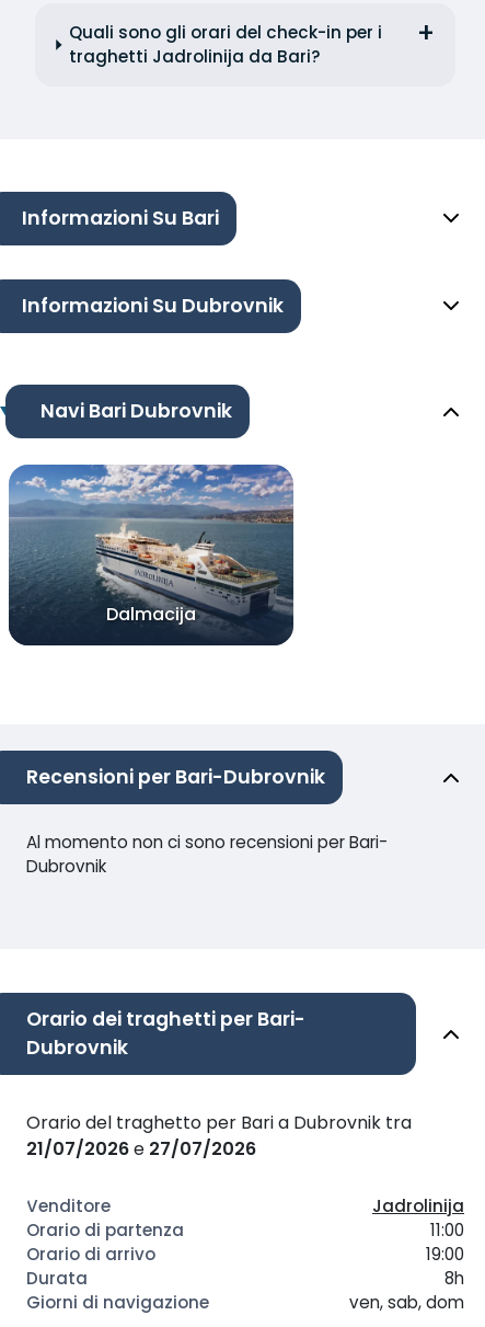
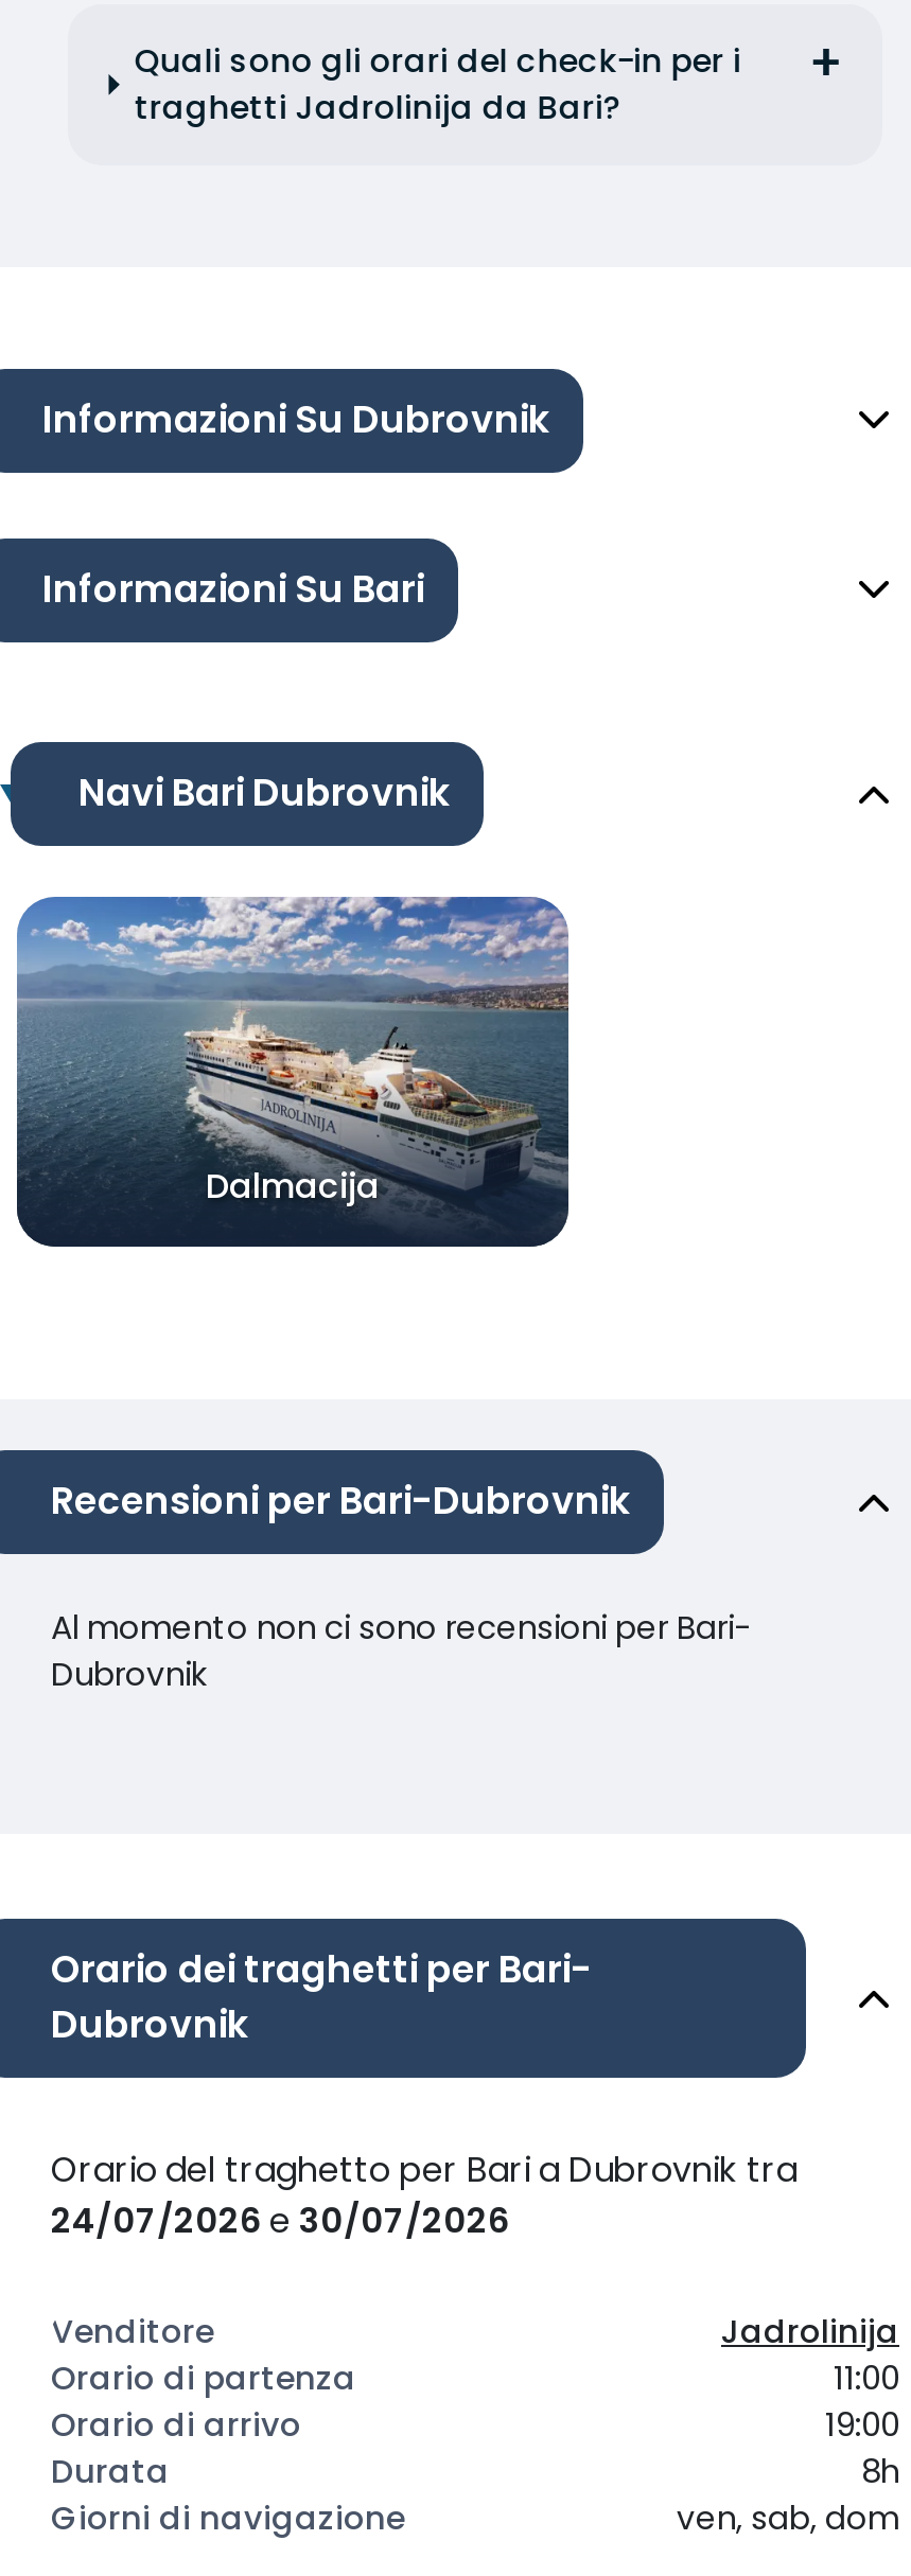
moved down: Informazioni Su Bari

moved up: [image] | Informazioni Su Dubrovnik

- 21/07/2026 e 27/07/2026
+ 24/07/2026 e 30/07/2026
